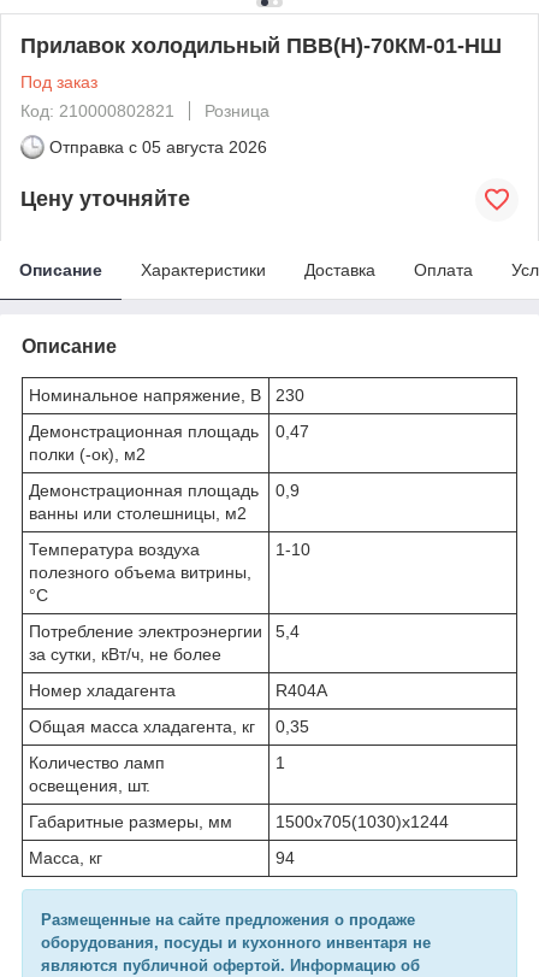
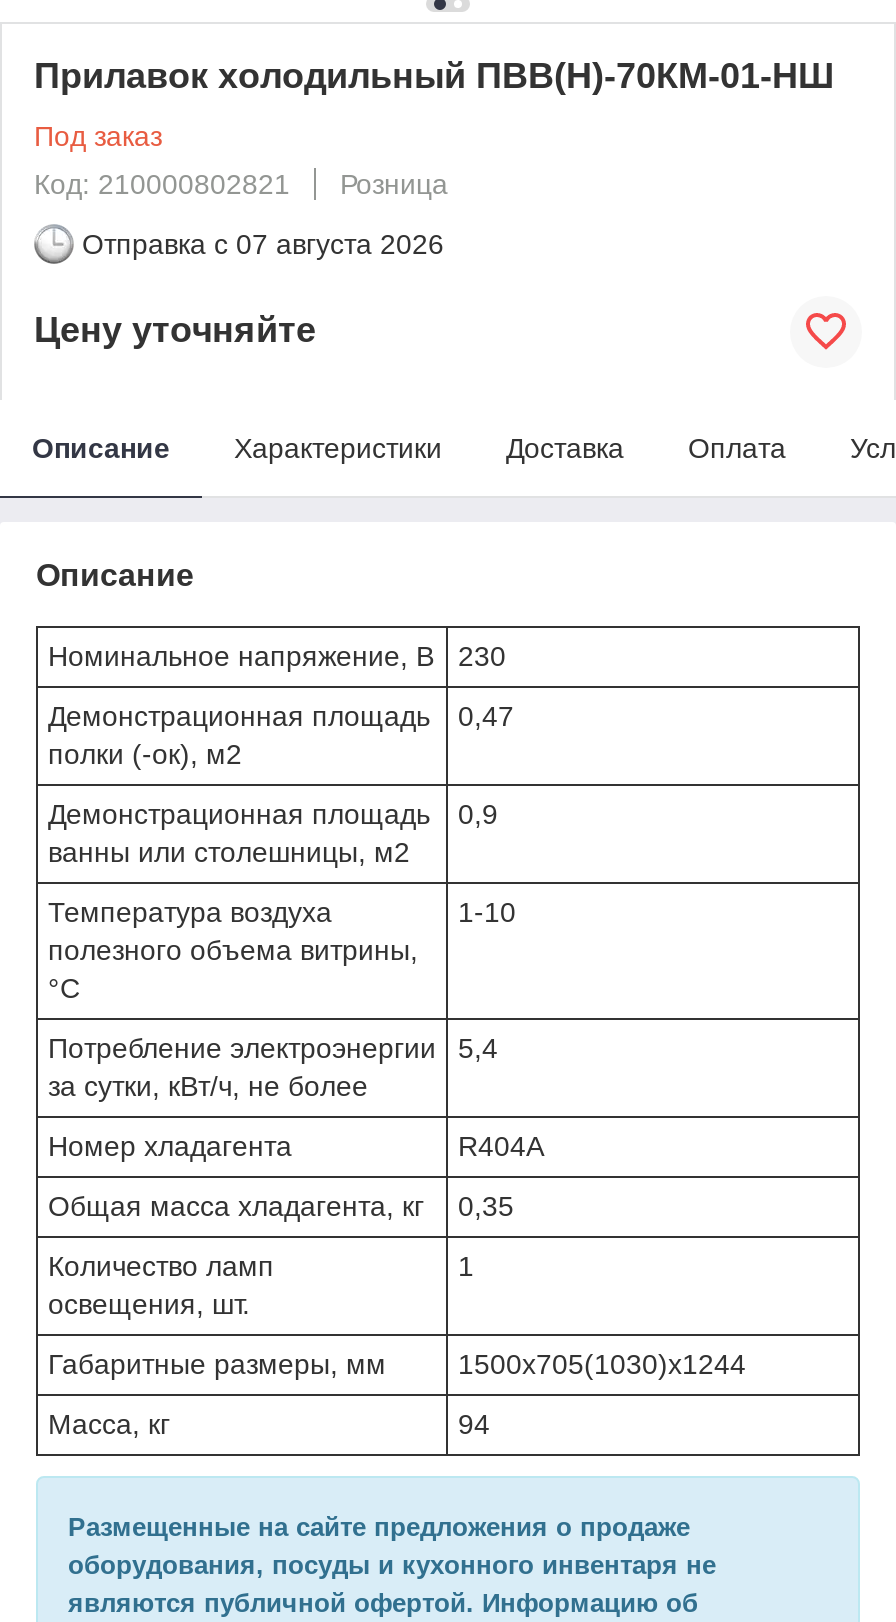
- Отправка с 05 августа 2026
+ Отправка с 07 августа 2026
